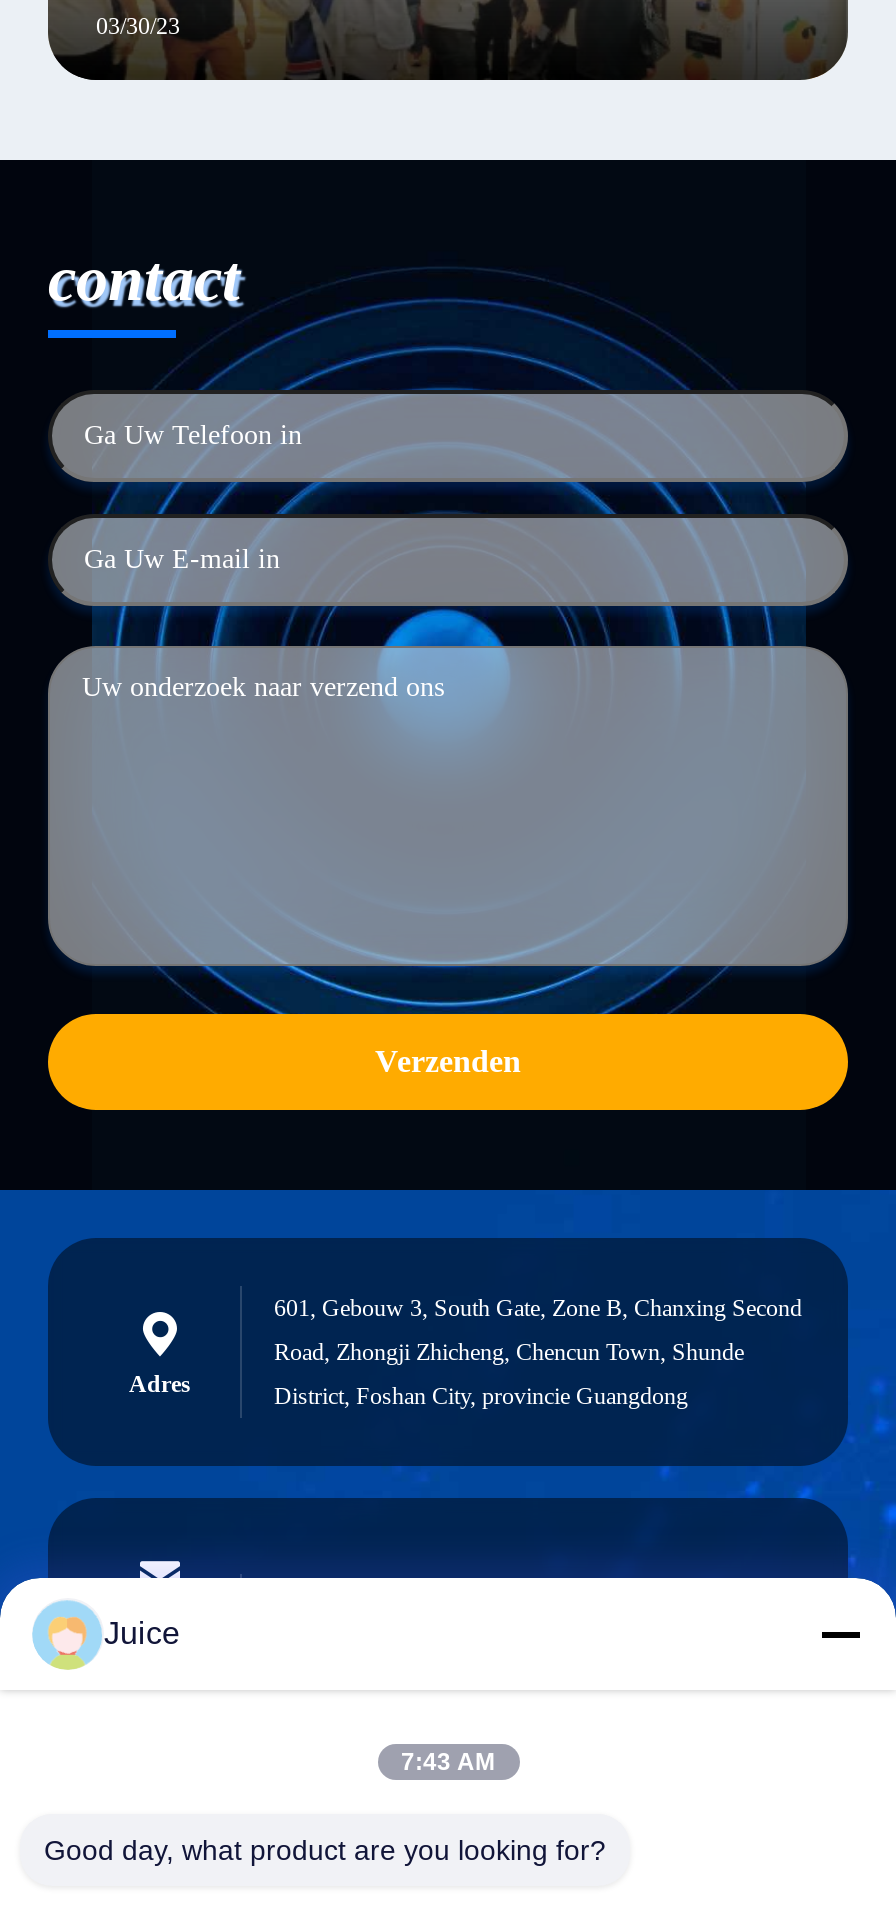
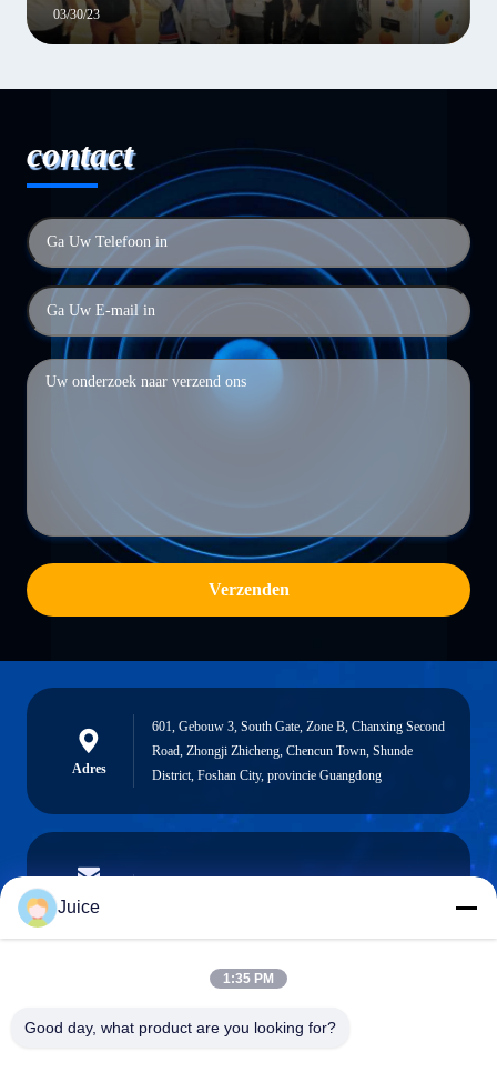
- 7:43 AM
+ 1:35 PM
